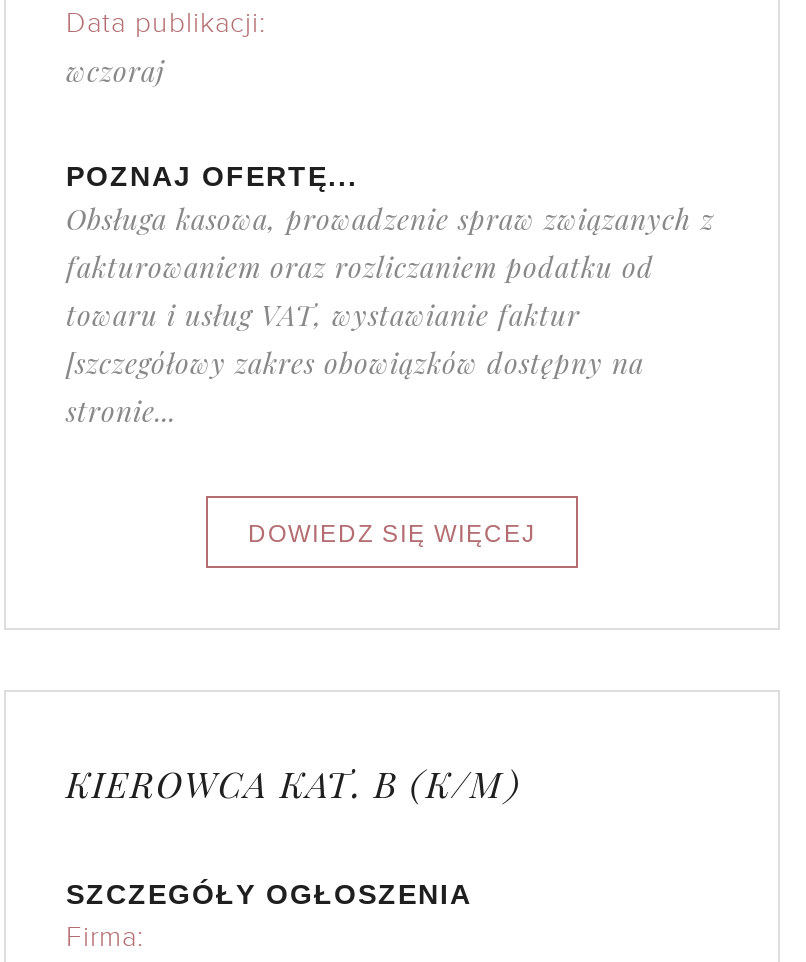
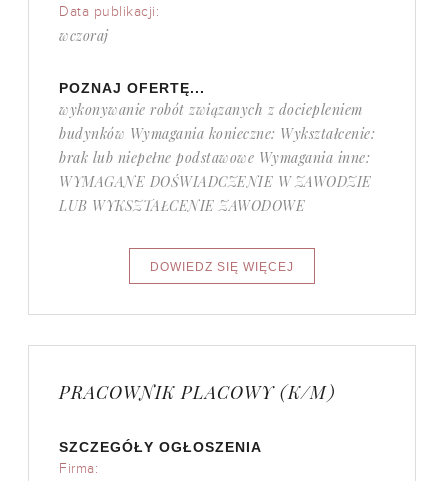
- Obsługa kasowa, prowadzenie spraw związanych z
- fakturowaniem oraz rozliczaniem podatku od
- towaru i usług VAT, wystawianie faktur
- [szczegółowy zakres obowiązków dostępny na
- stronie...
+ wykonywanie robót związanych z dociepleniem
+ budynków Wymagania konieczne: Wykształcenie:
+ brak lub niepełne podstawowe Wymagania inne:
+ WYMAGANE DOŚWIADCZENIE W ZAWODZIE
+ LUB WYKSZTAŁCENIE ZAWODOWE

- KIEROWCA KAT. B (K/M)
+ PRACOWNIK PLACOWY (K/M)
